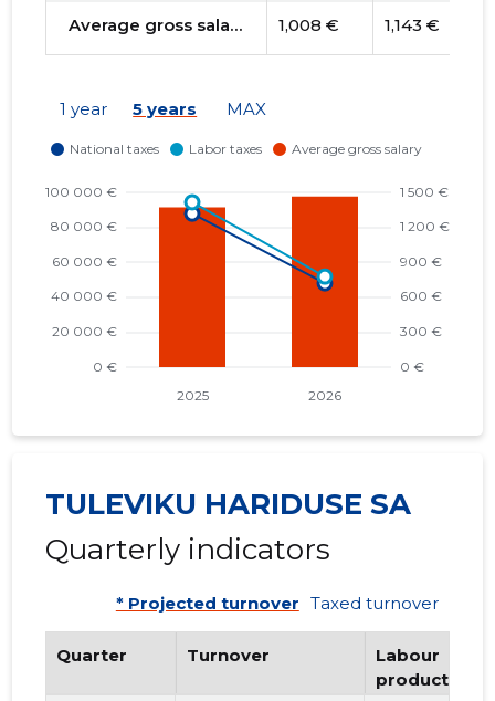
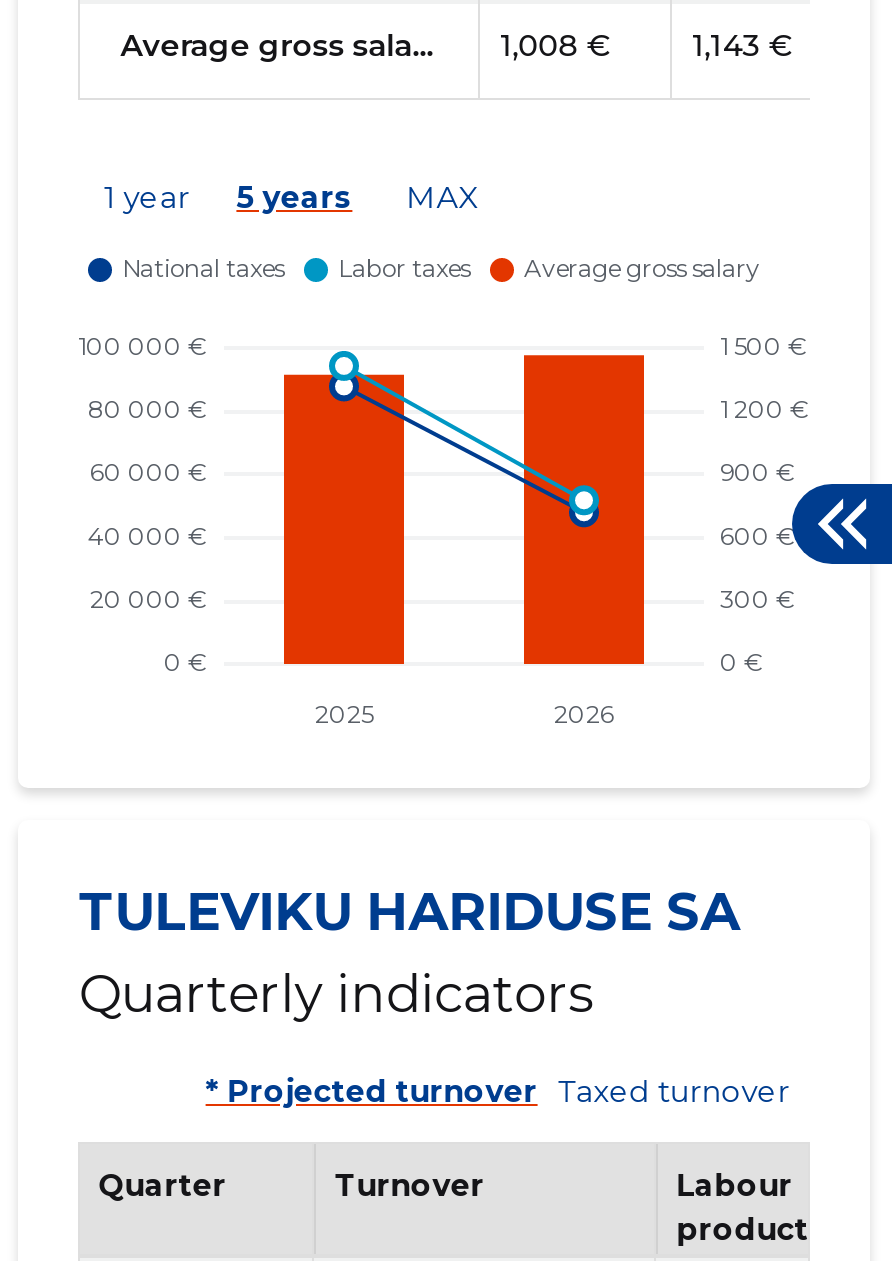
+ [image]
